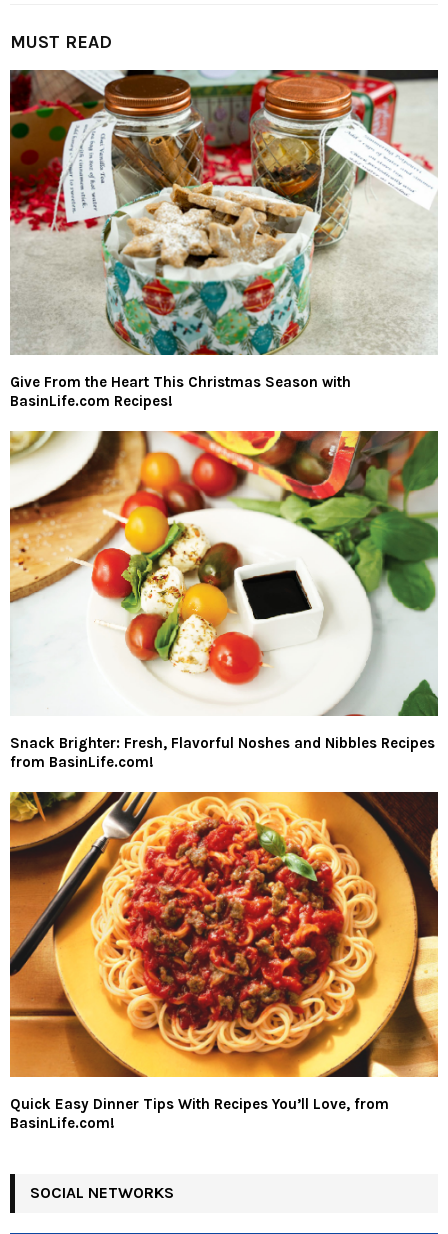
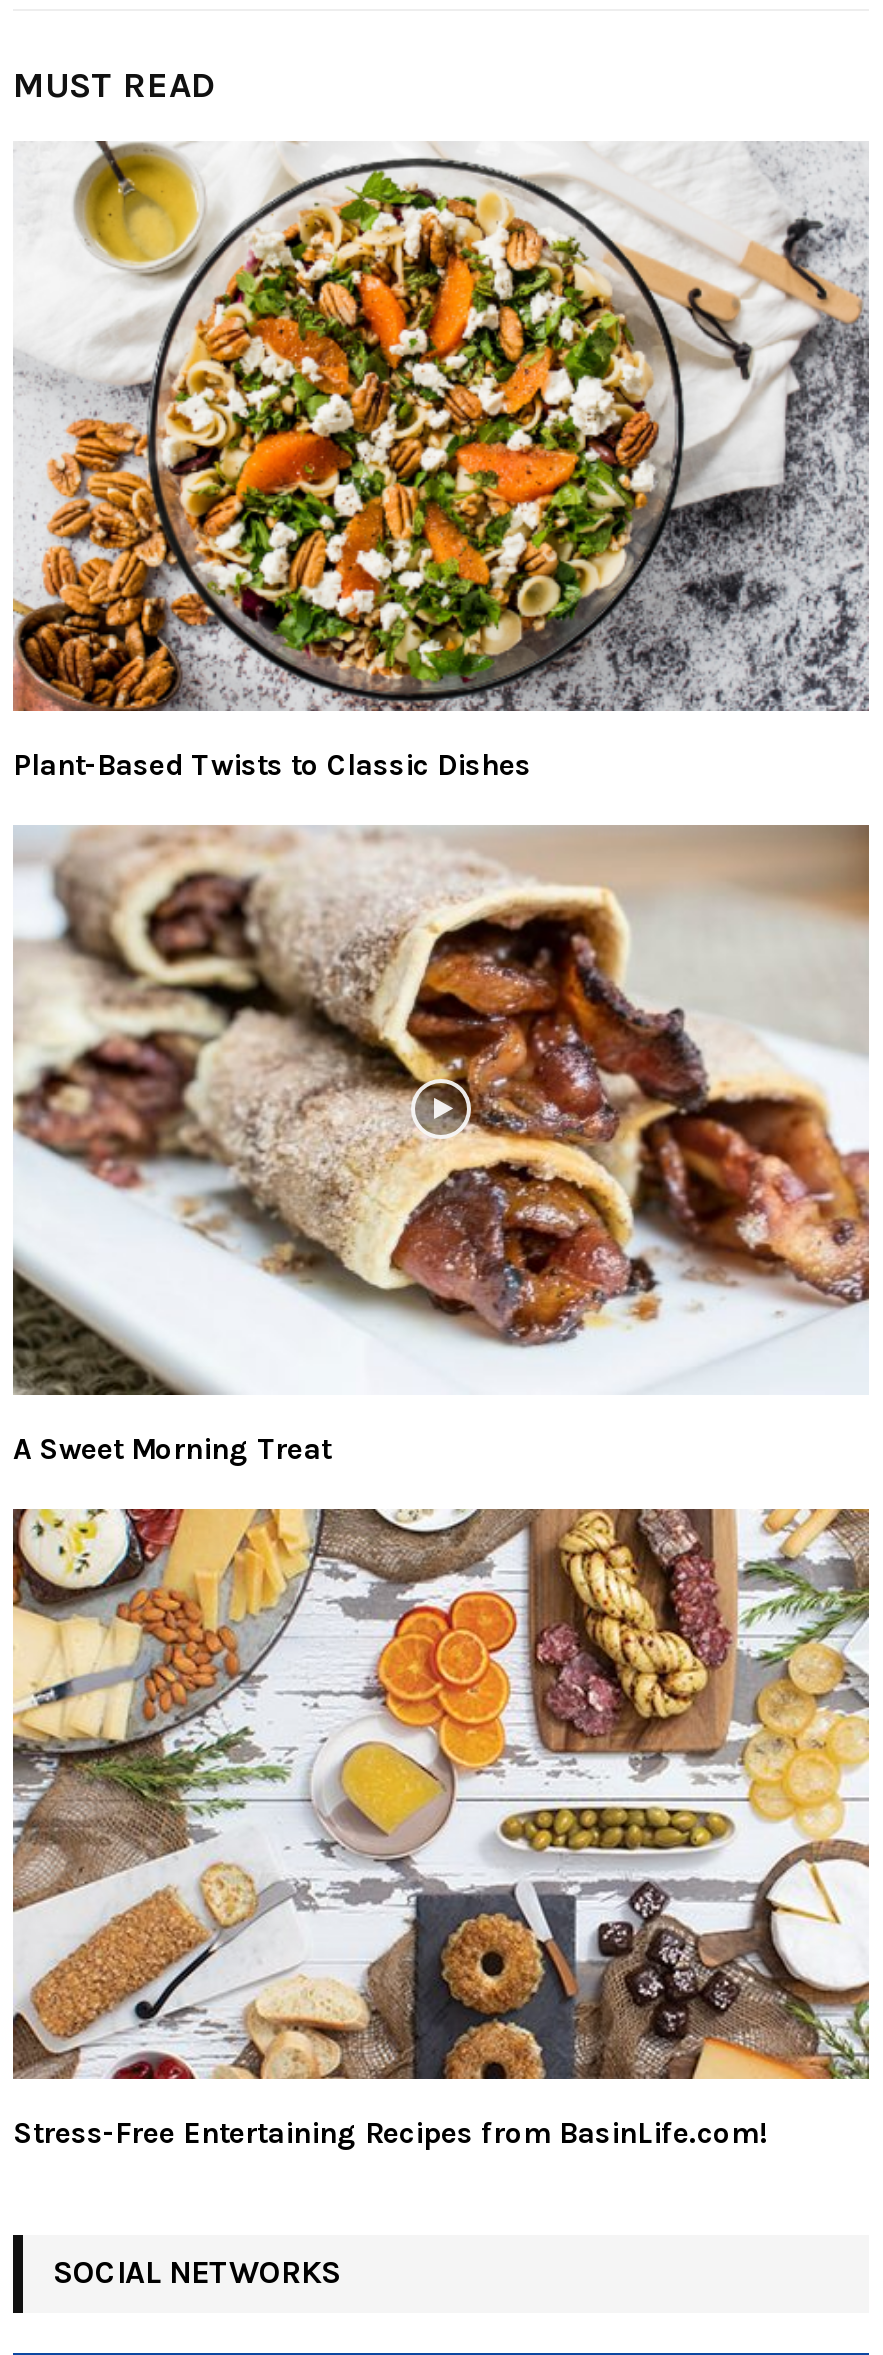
- [image]
- Give From the Heart This Christmas Season with
- BasinLife.com Recipes!
+ [image]
+ Plant-Based Twists to Classic Dishes

- [image]
+ [image]

- Snack Brighter: Fresh, Flavorful Noshes and Nibbles Recipes
- from BasinLife.com!
+ A Sweet Morning Treat

- [image]
- Quick Easy Dinner Tips With Recipes You’ll Love, from
- BasinLife.com!
+ [image]
+ Stress-Free Entertaining Recipes from BasinLife.com!
